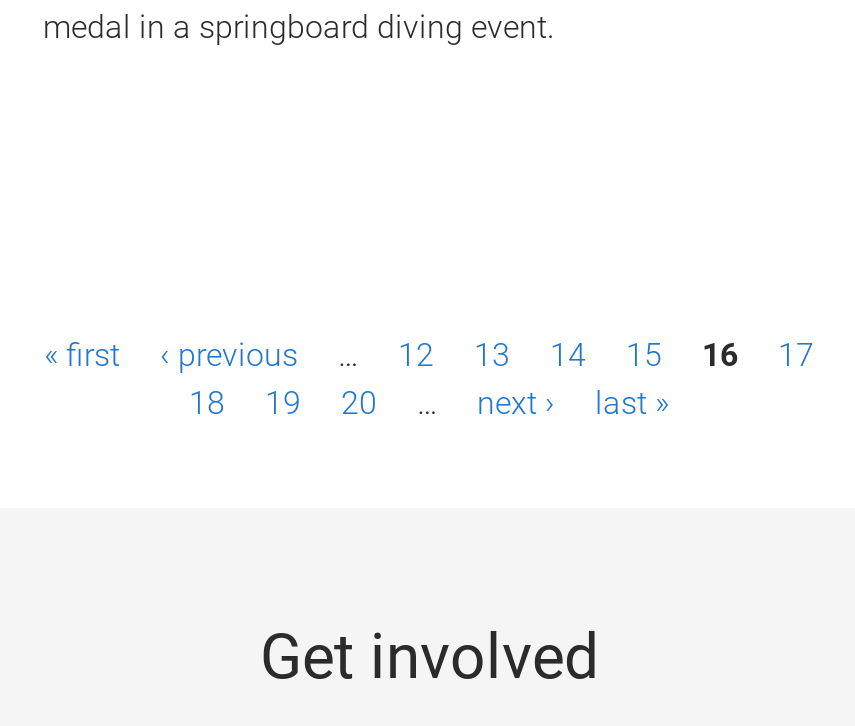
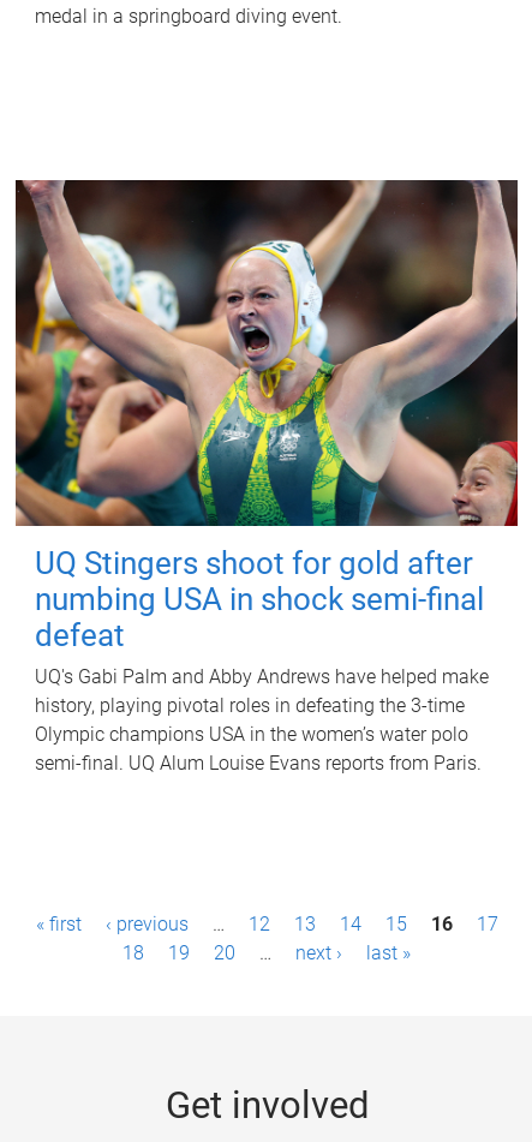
+ [image]
+ UQ Stingers shoot for gold after
+ numbing USA in shock semi-final
+ defeat
+ UQ's Gabi Palm and Abby Andrews have helped make
+ history, playing pivotal roles in defeating the 3-time
+ Olympic champions USA in the women’s water polo
+ semi-final. UQ Alum Louise Evans reports from Paris.
